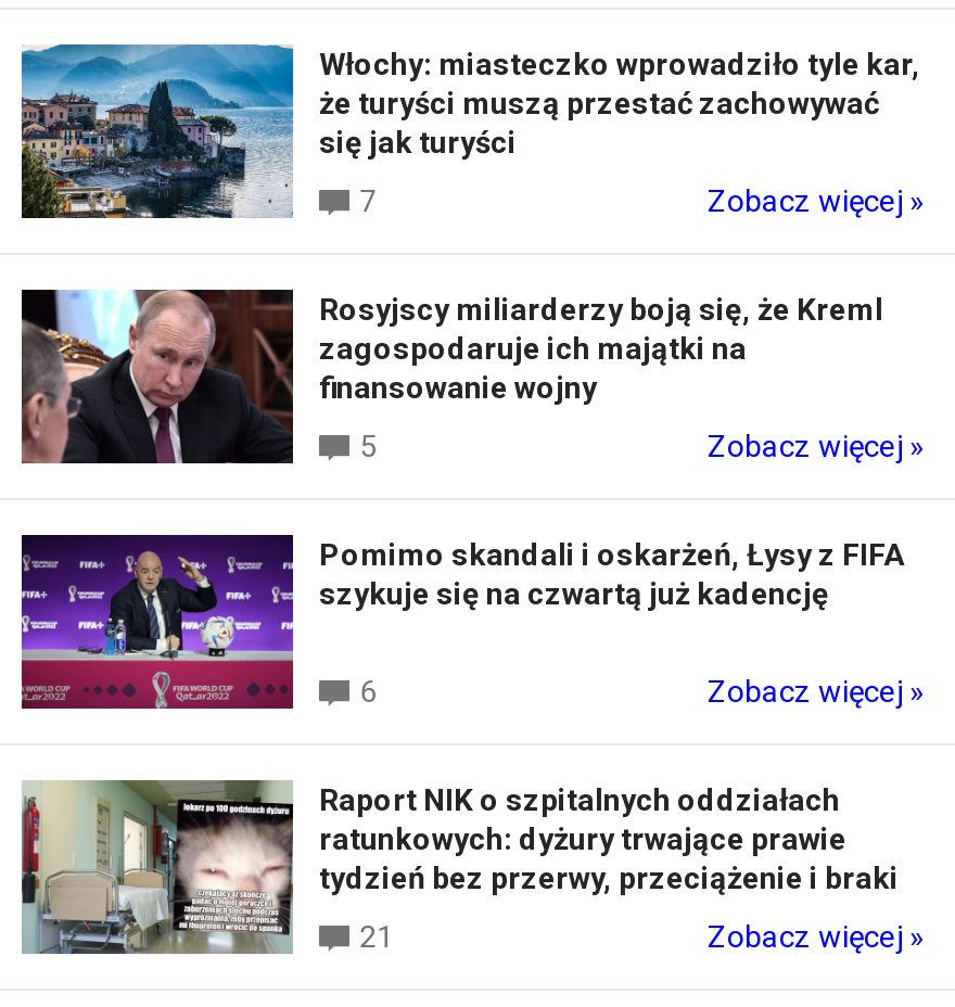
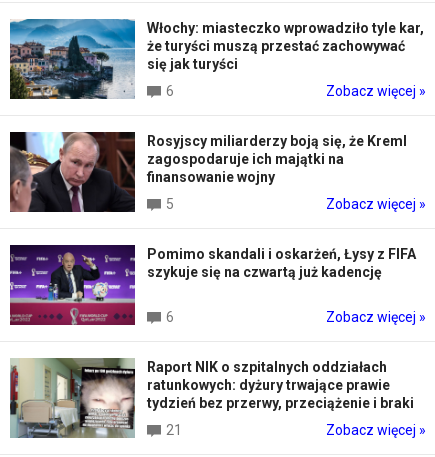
- 7
+ 6
